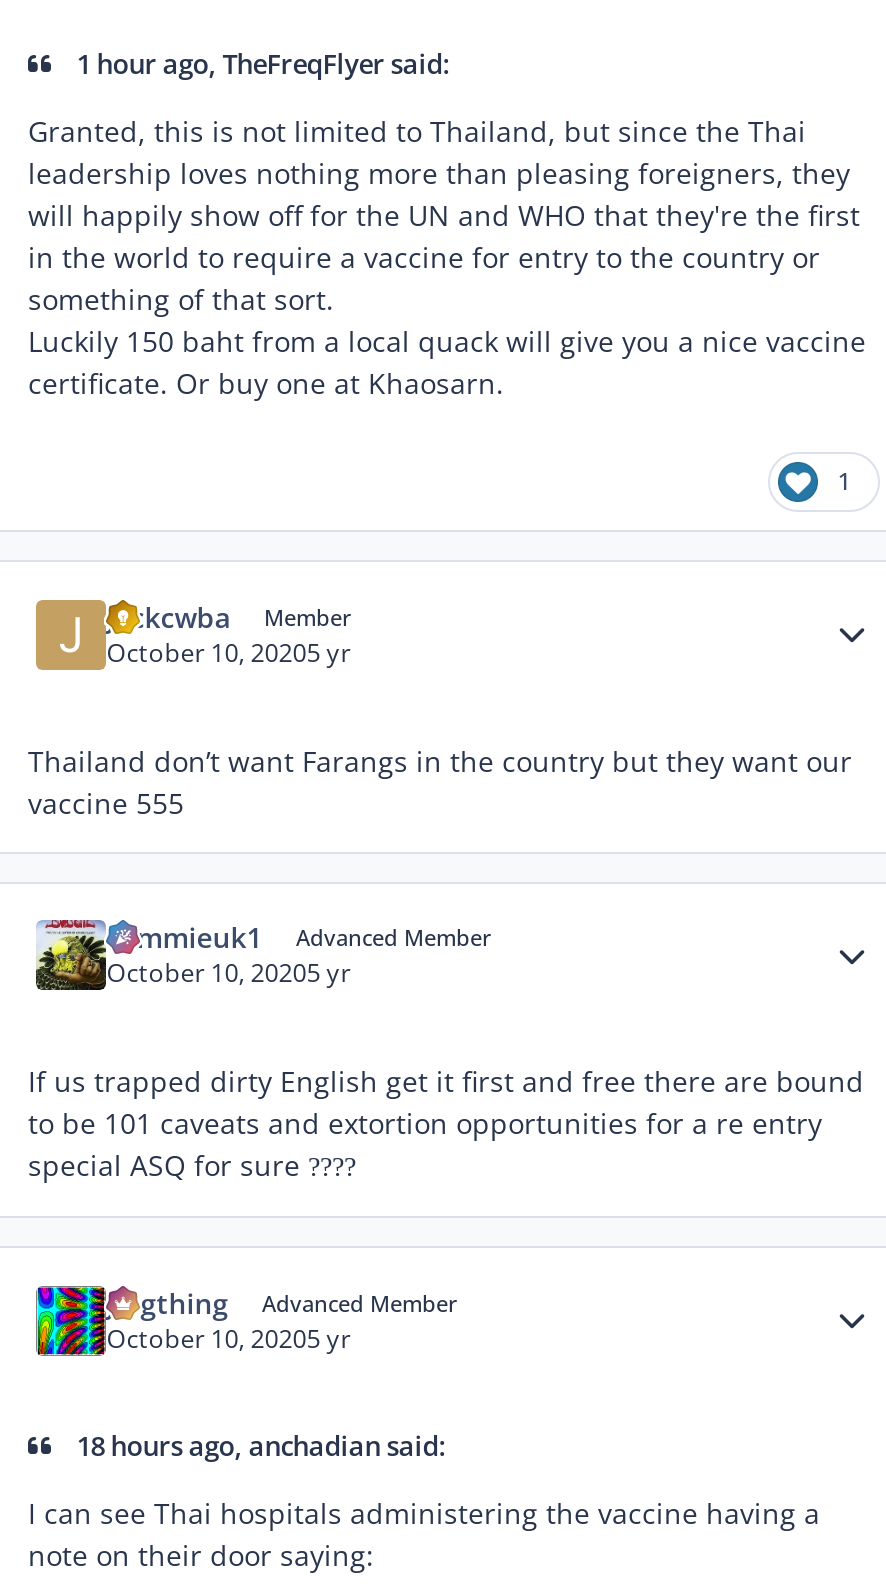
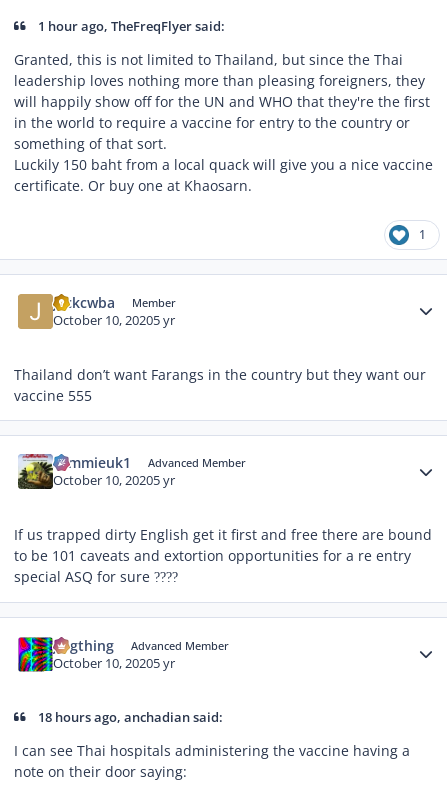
- [image]
+ [image]
